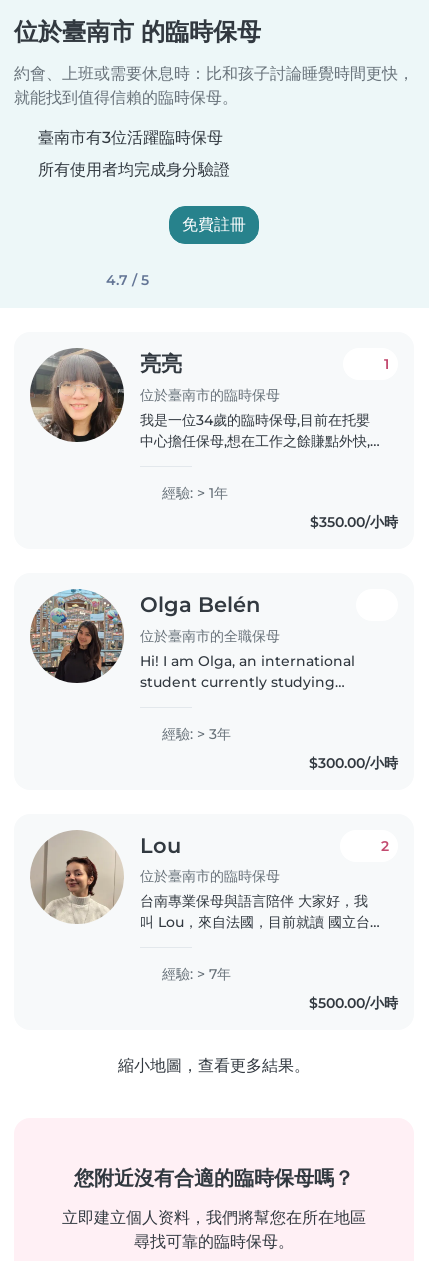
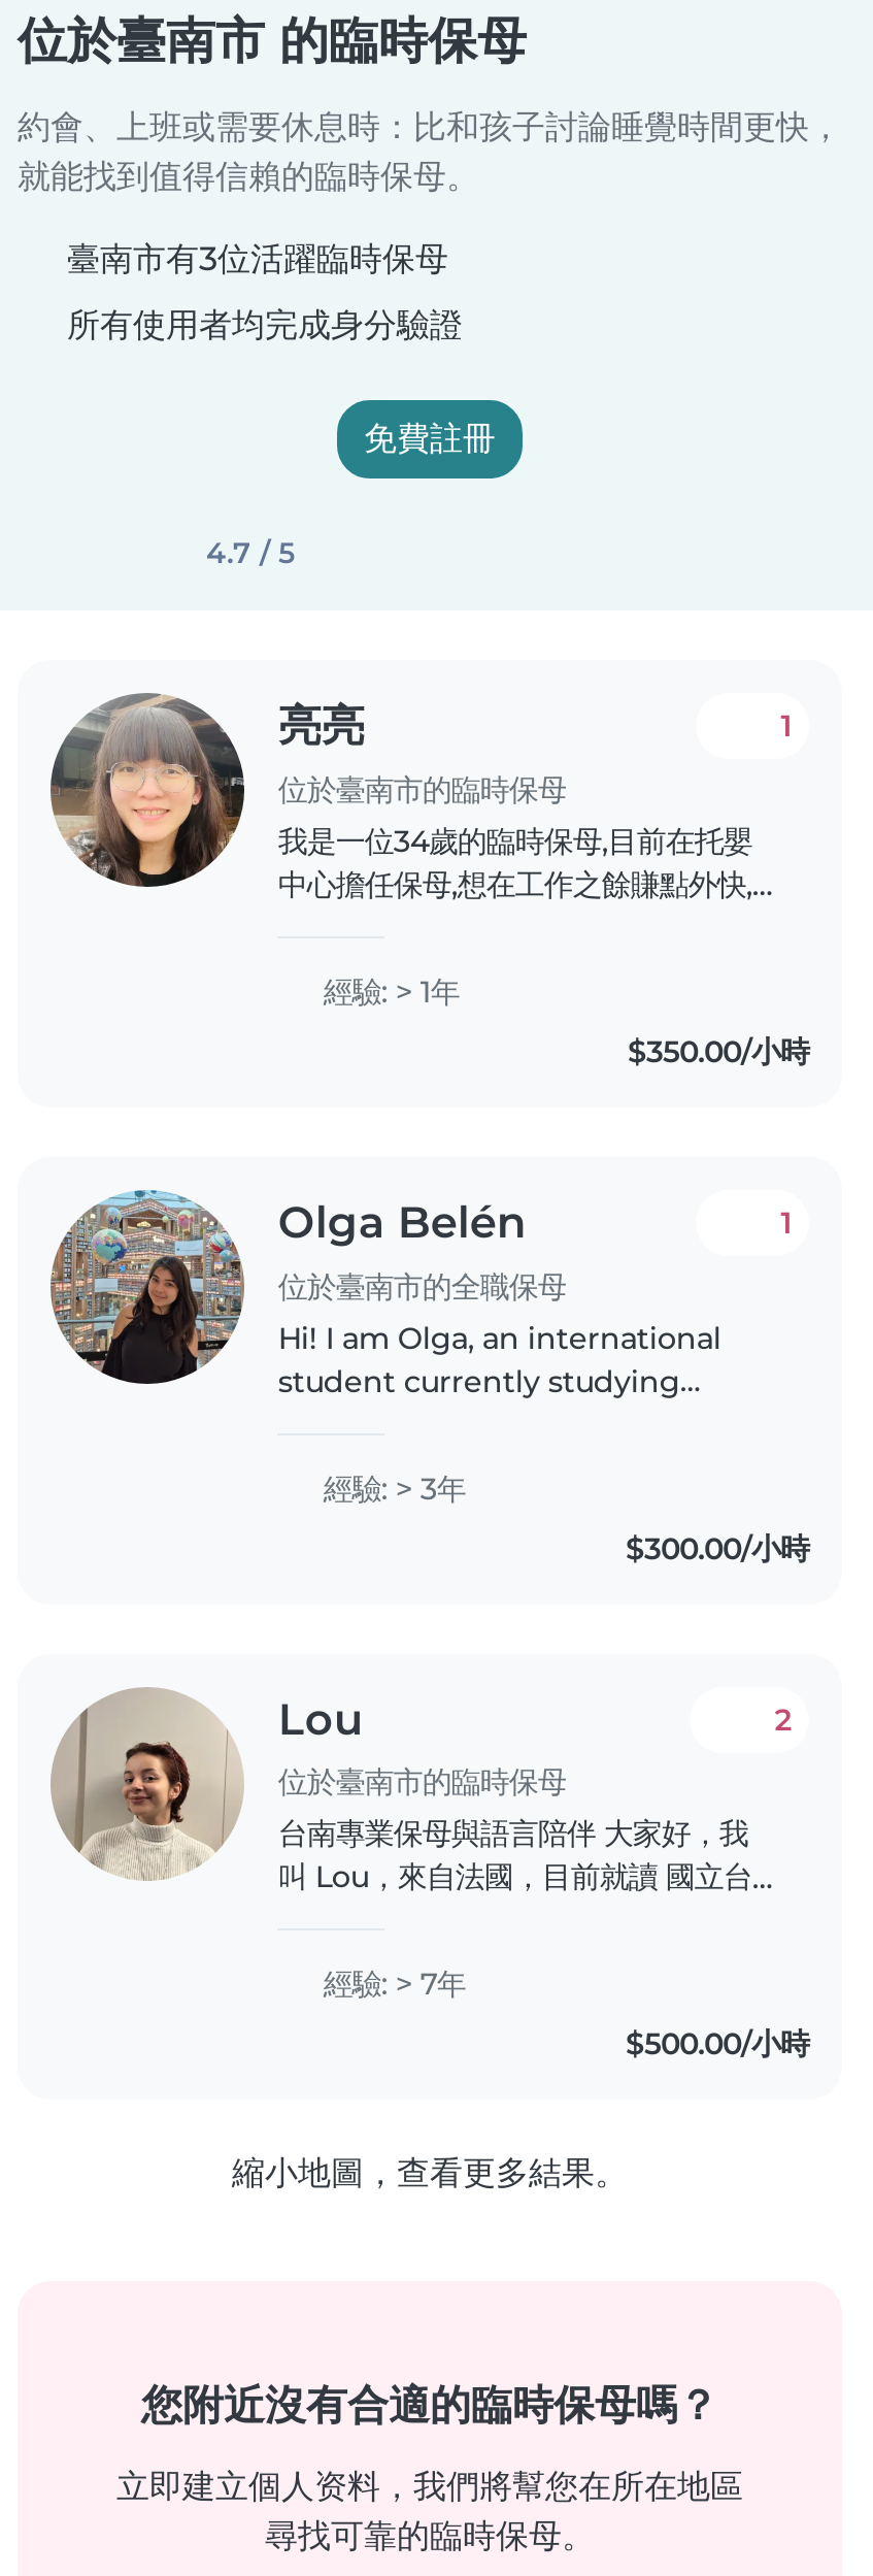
+ 1
